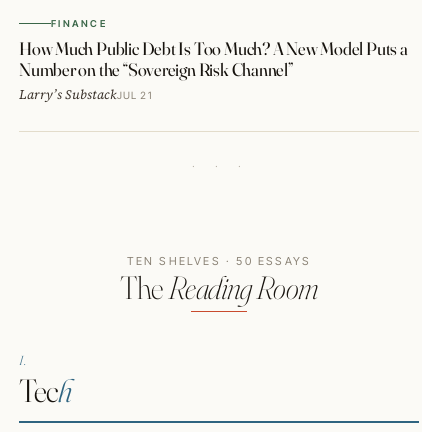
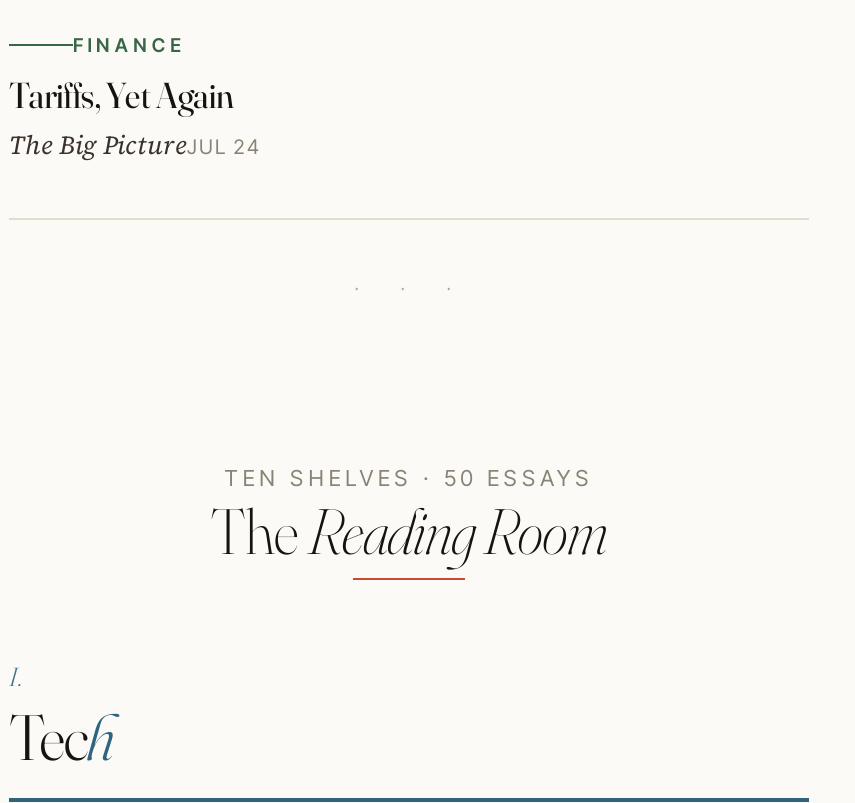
- How Much Public Debt Is Too Much? A New Model Puts a
- Number on the “Sovereign Risk Channel”
- Larry’s Substack JUL 21
+ Tariffs, Yet Again
+ The Big PictureJUL 24
